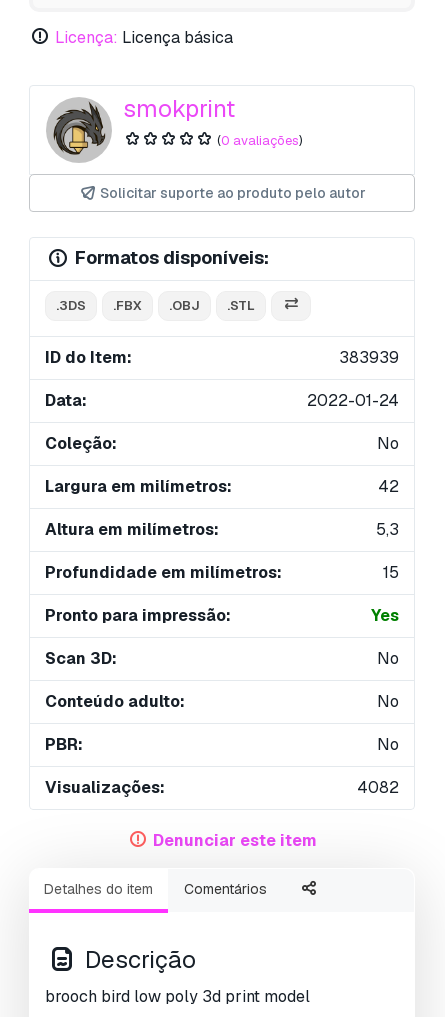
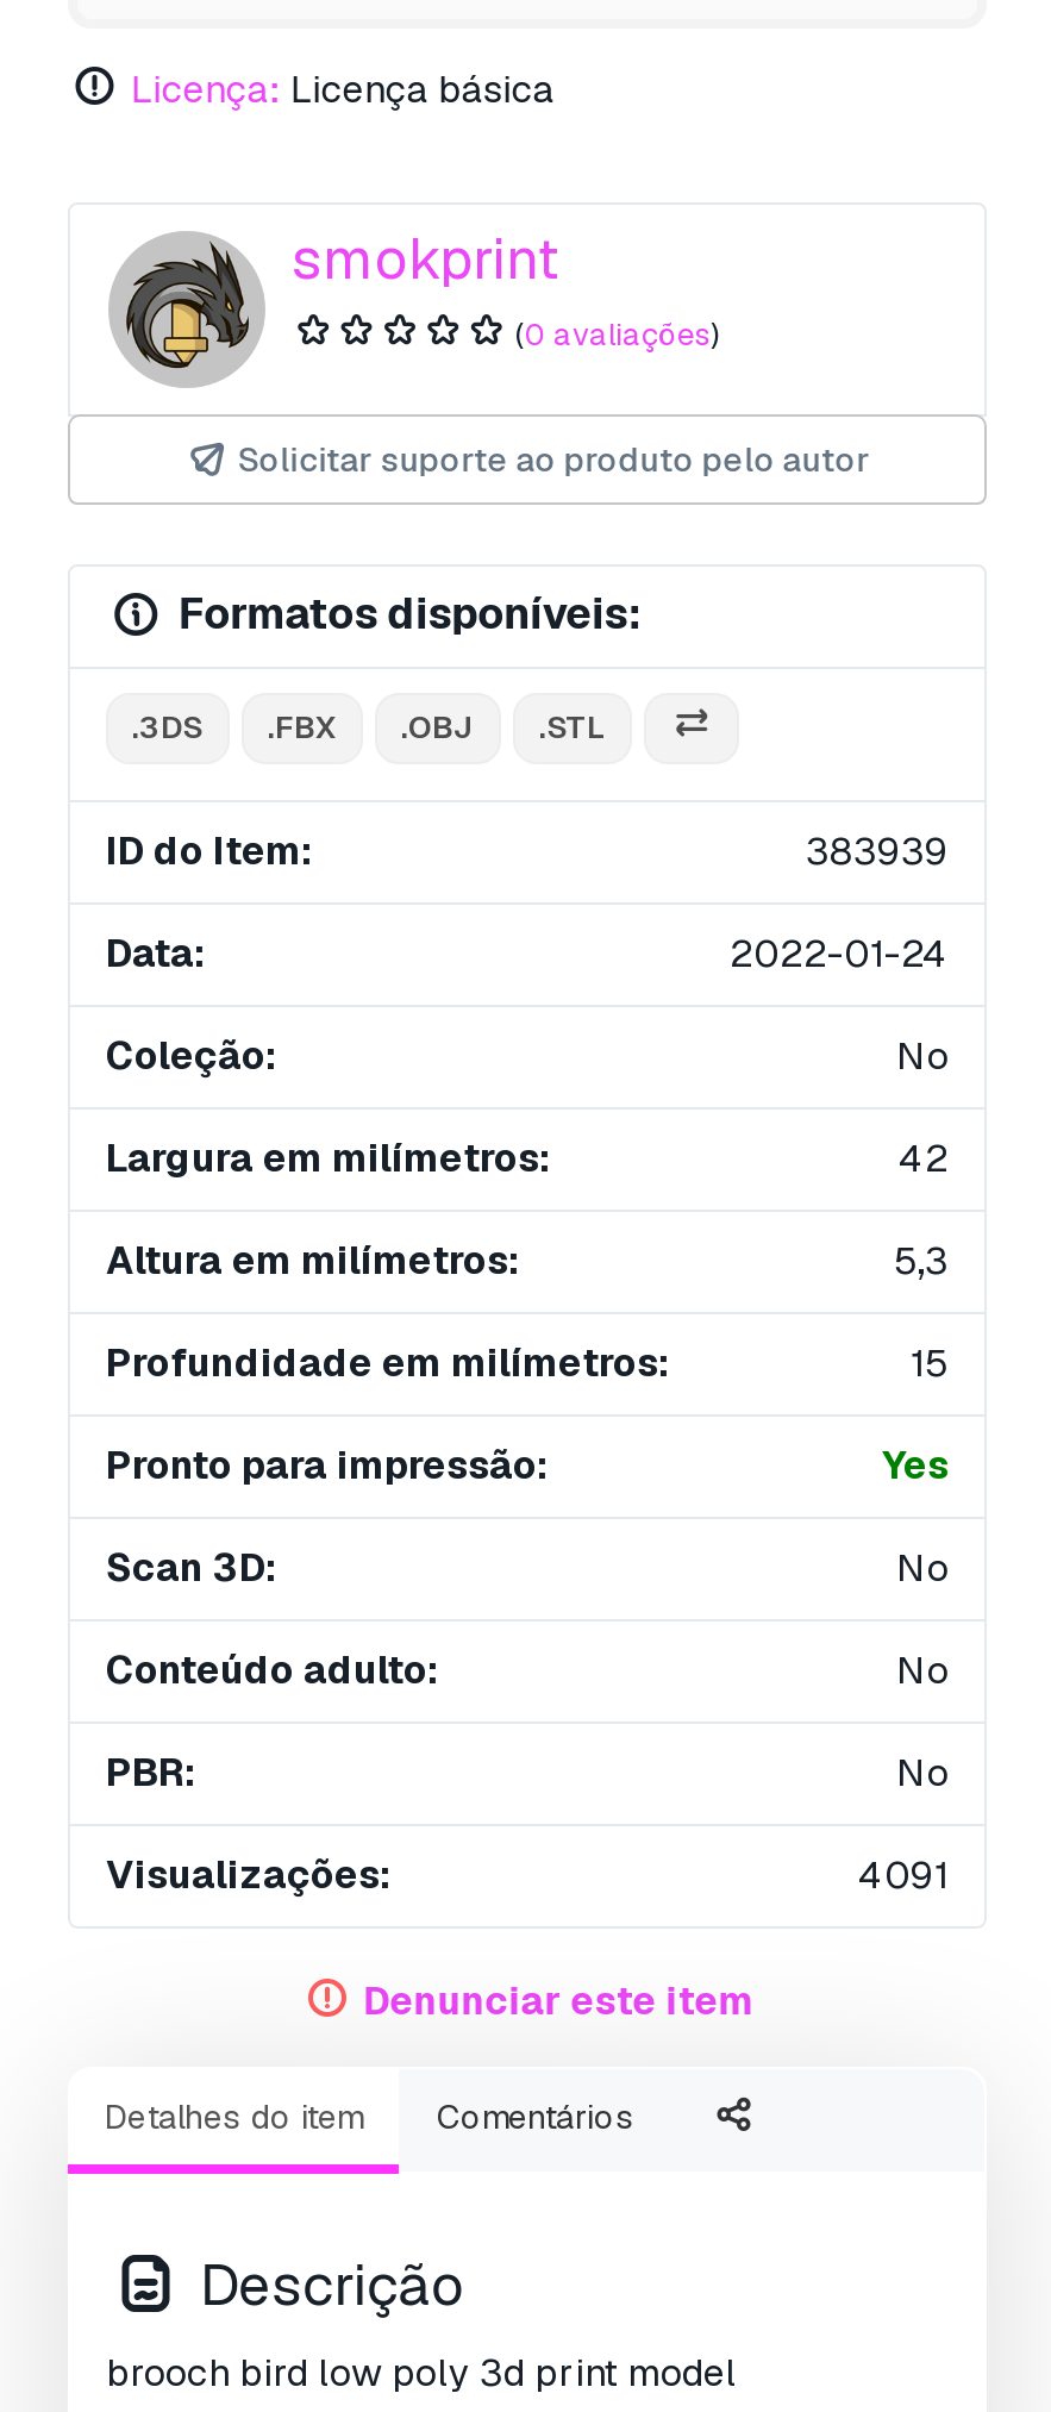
- 4082
+ 4091
